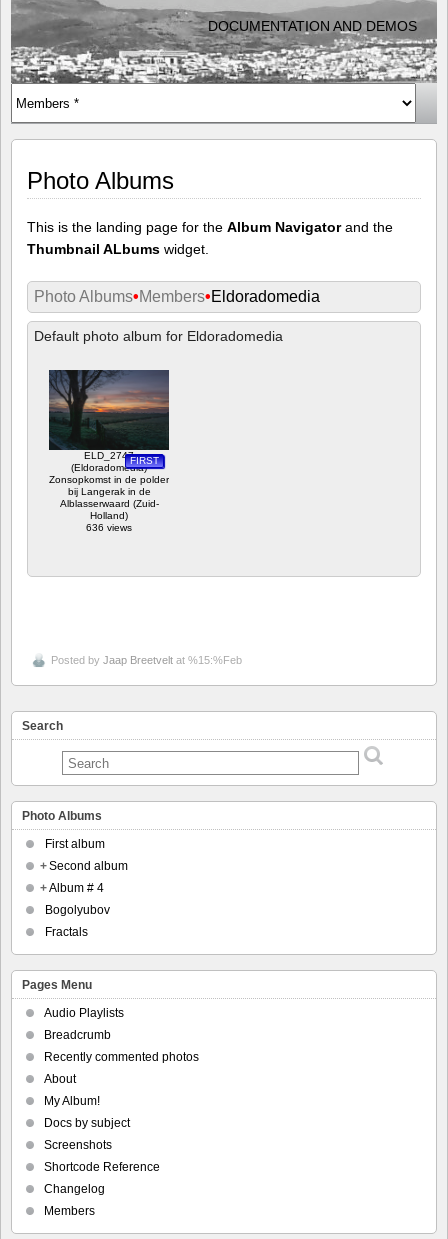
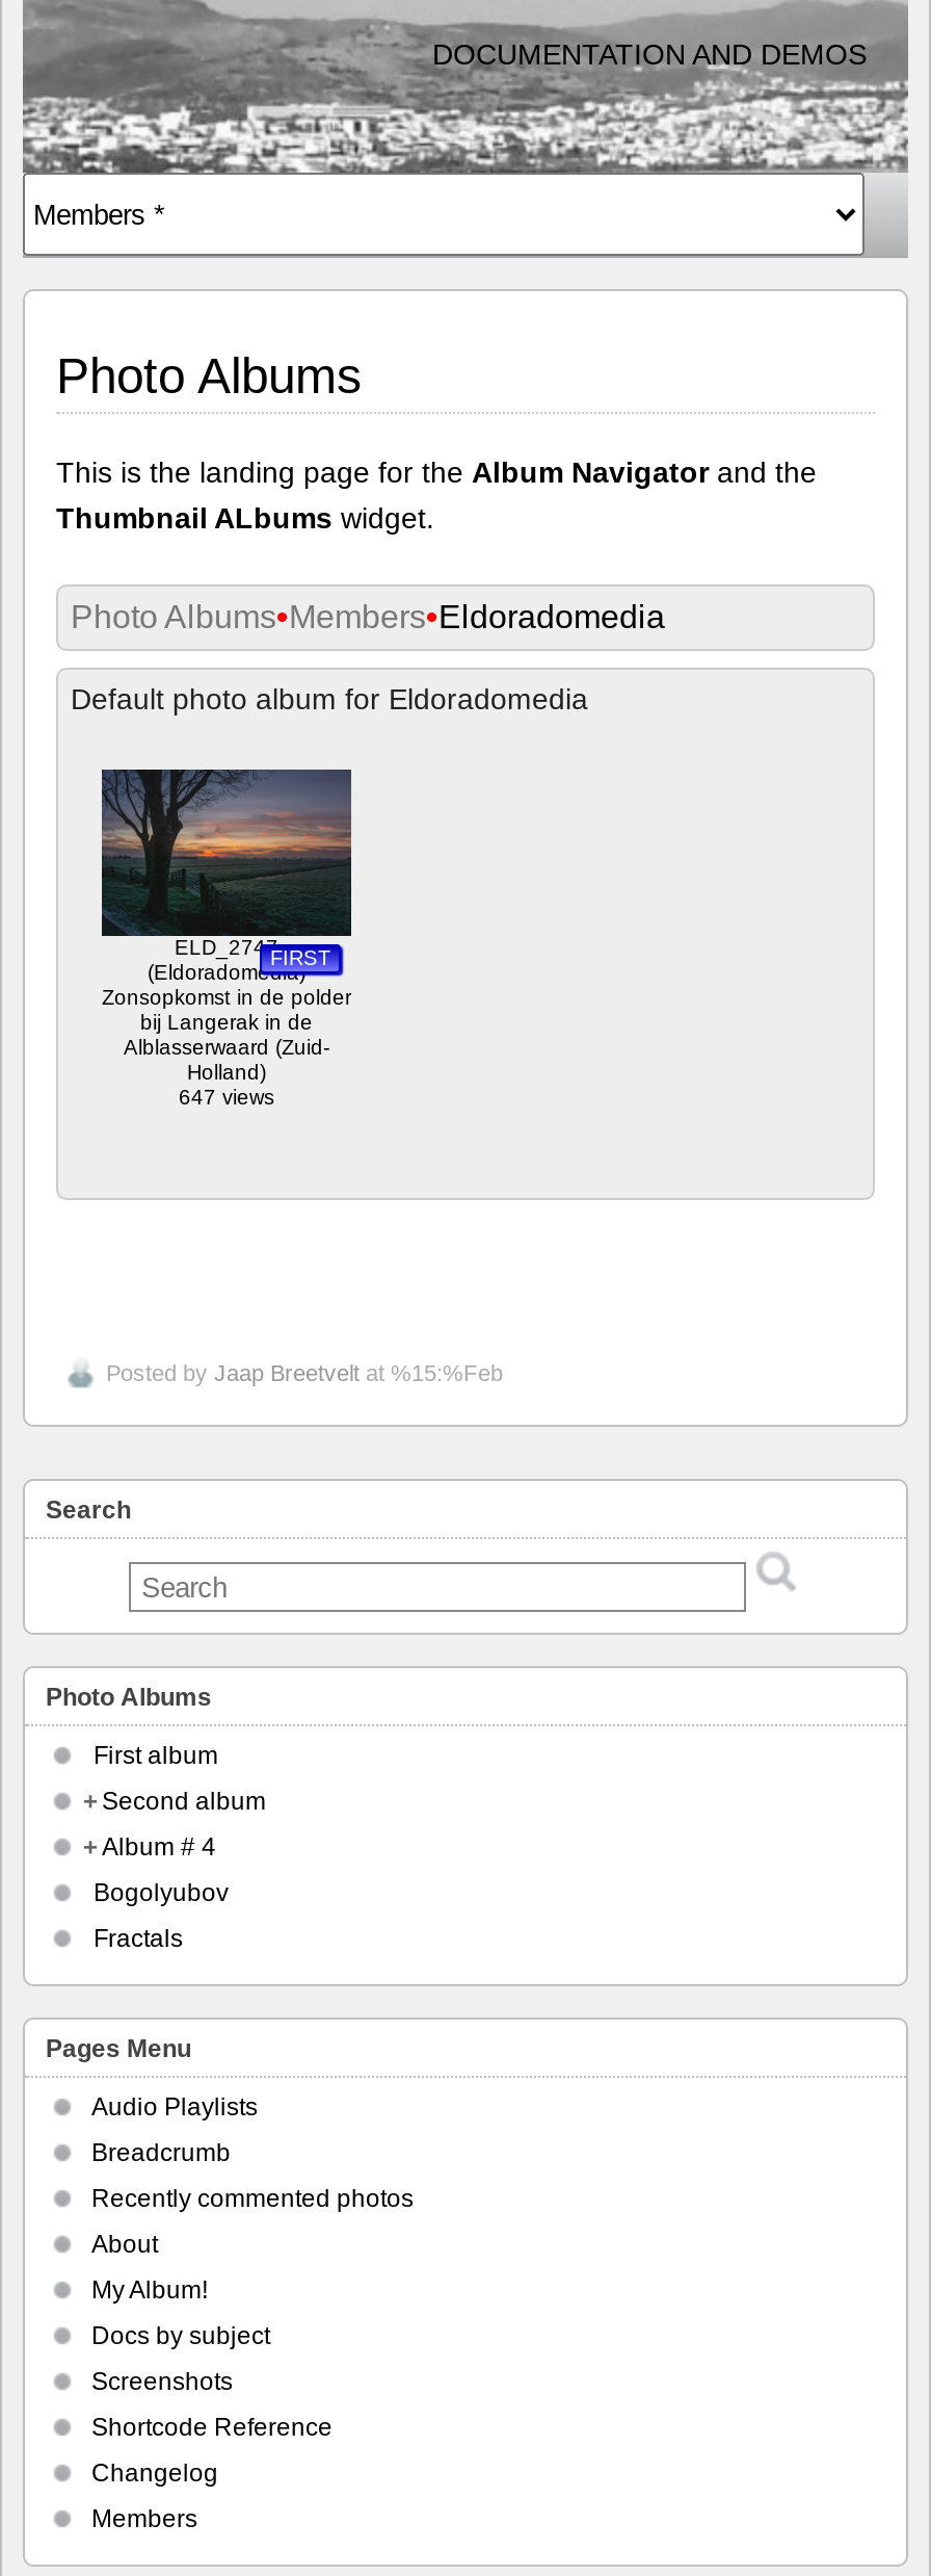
- 636 views
+ 647 views
